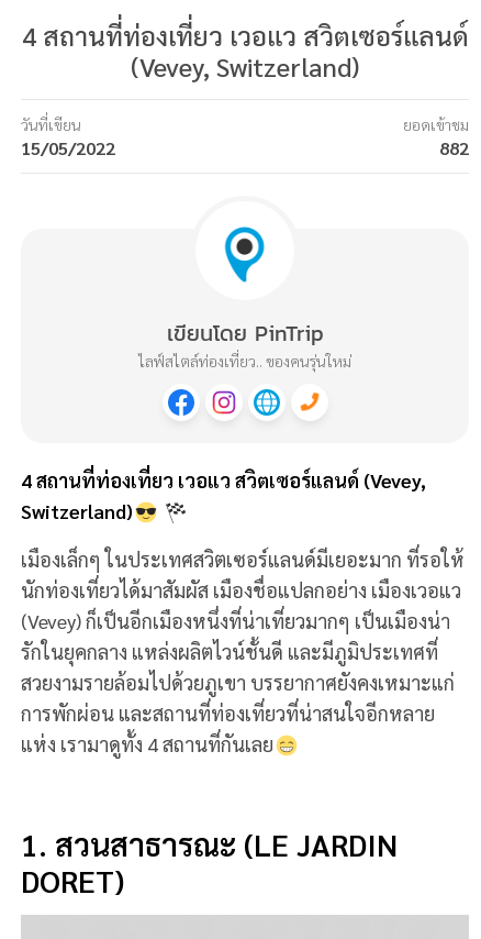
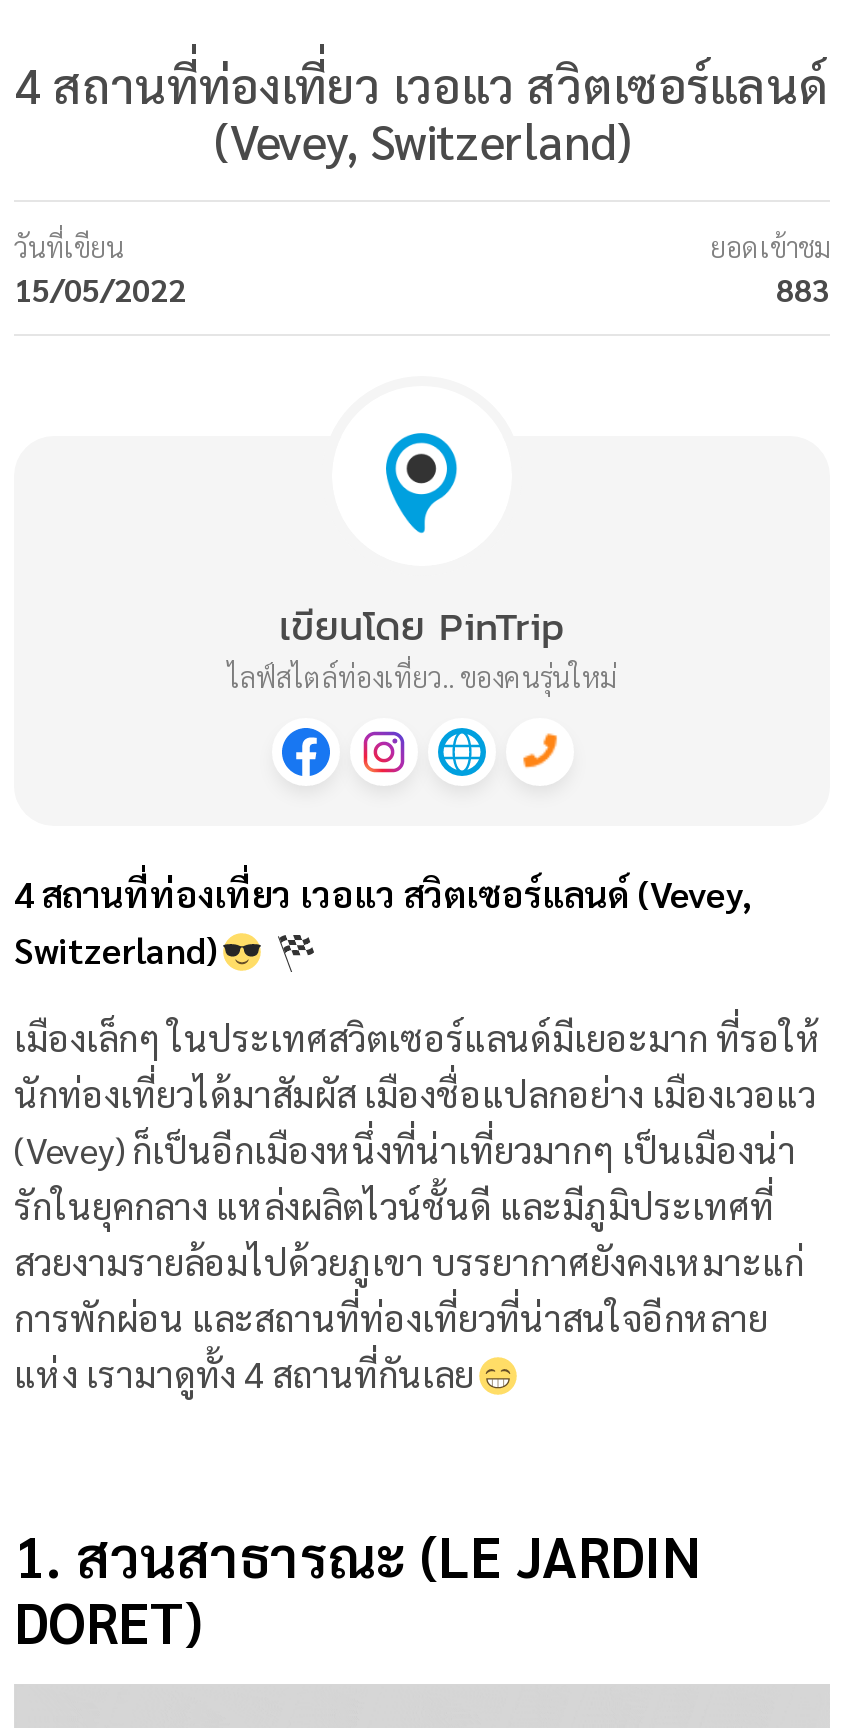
- 882
+ 883
